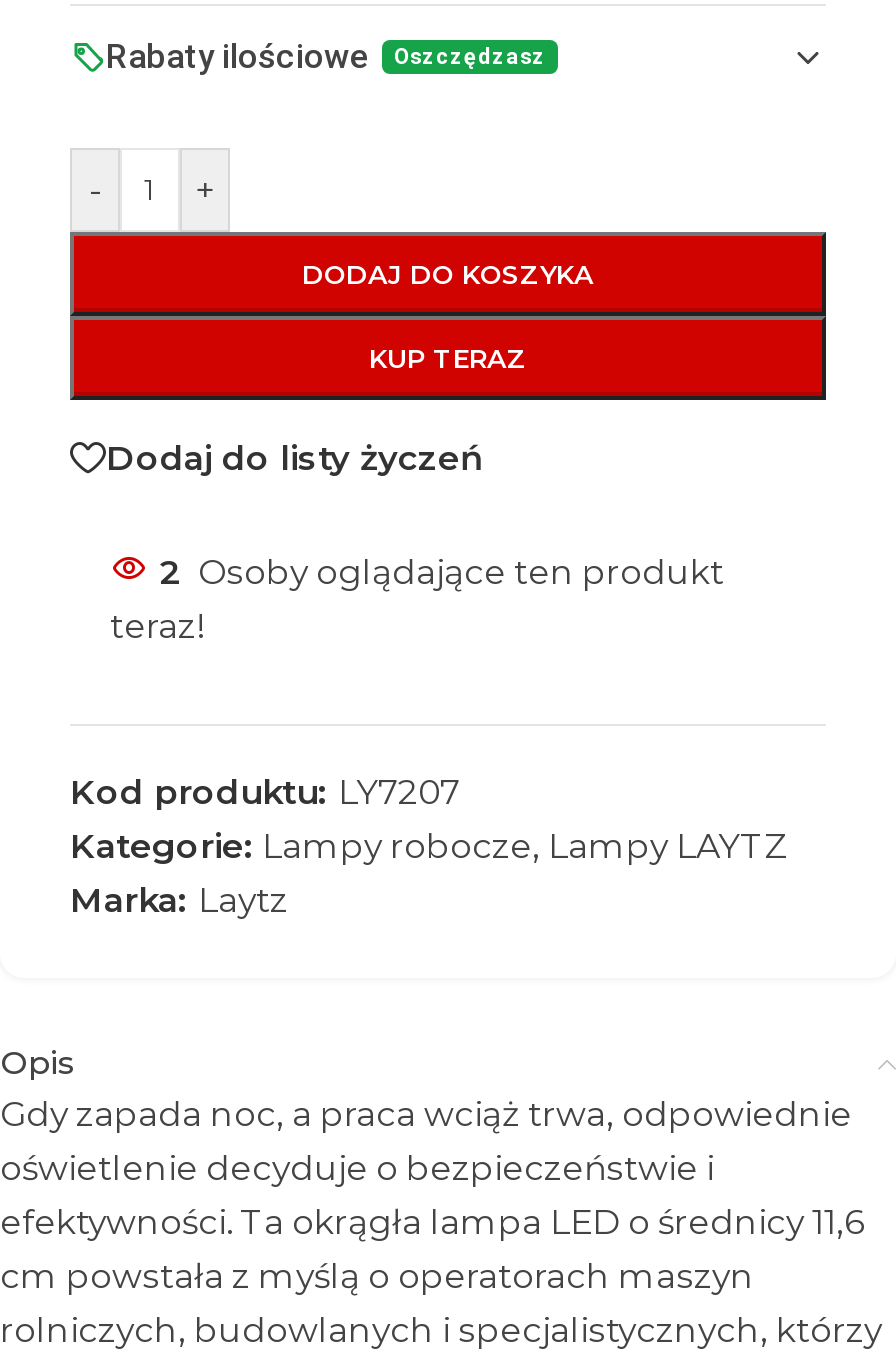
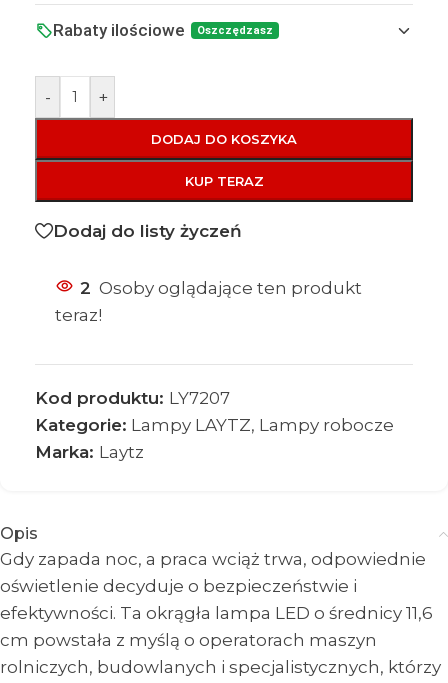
- Kategorie: Lampy robocze, Lampy LAYTZ
+ Kategorie: Lampy LAYTZ, Lampy robocze
